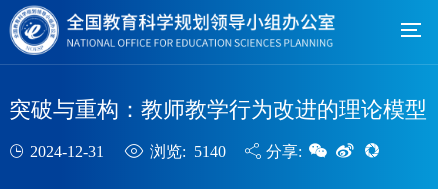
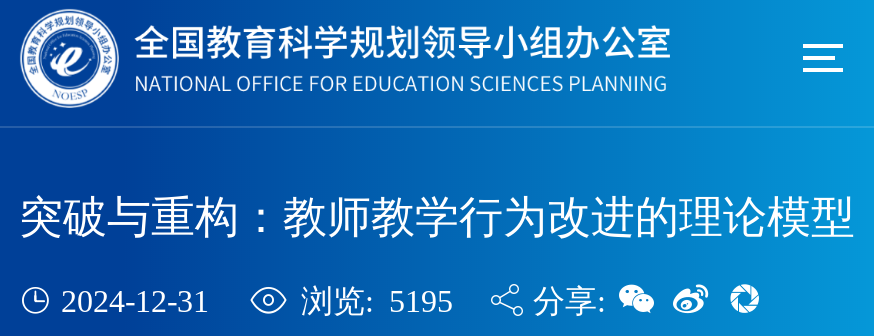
- 浏览: 5140
+ 浏览: 5195
